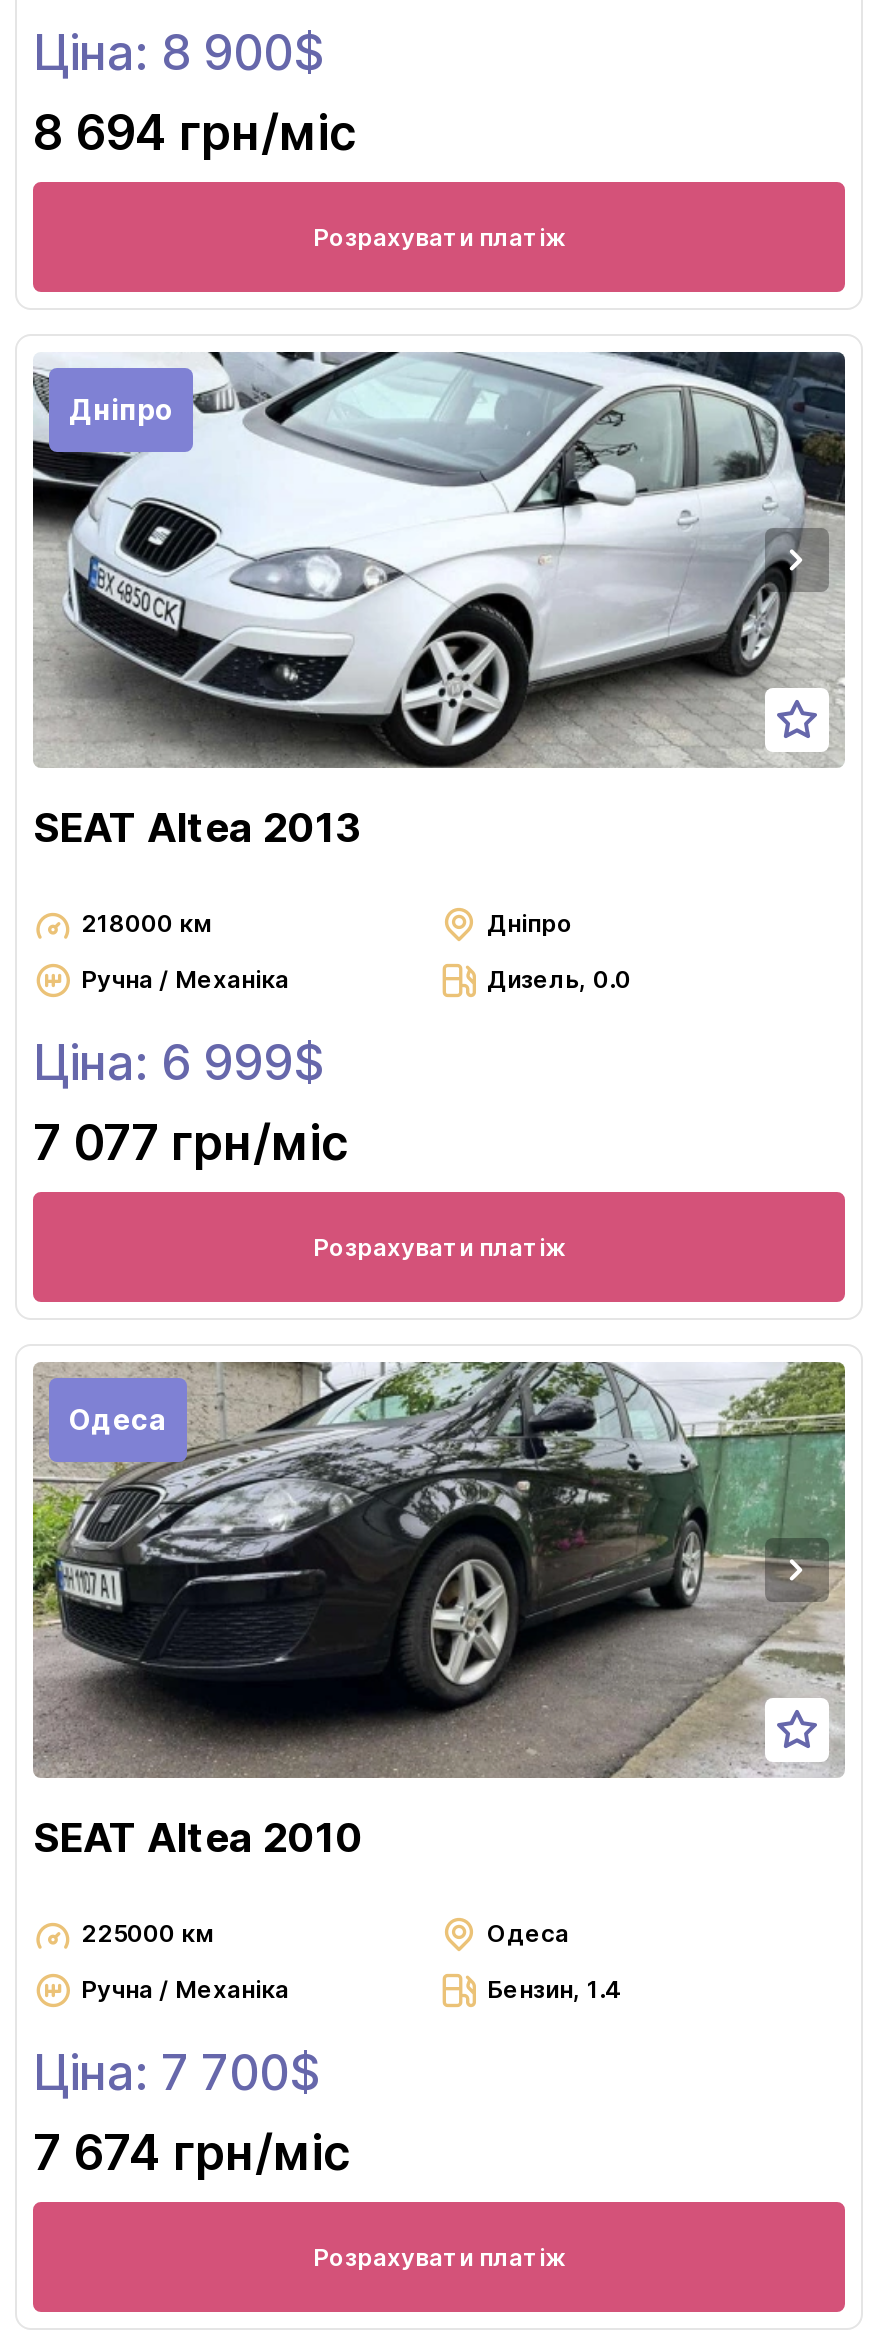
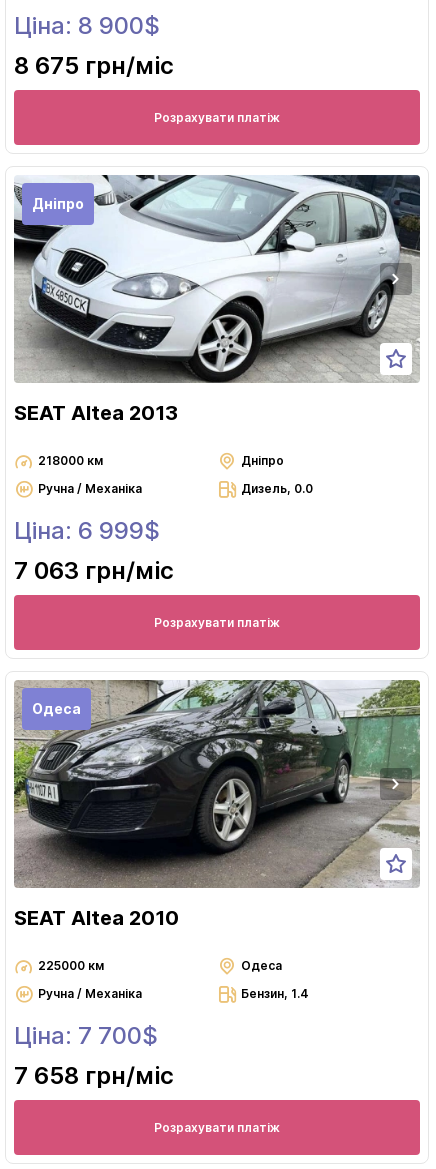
- 8 694 грн/міс
+ 8 675 грн/міс

- 7 077 грн/міс
+ 7 063 грн/міс

- 7 674 грн/міс
+ 7 658 грн/міс
